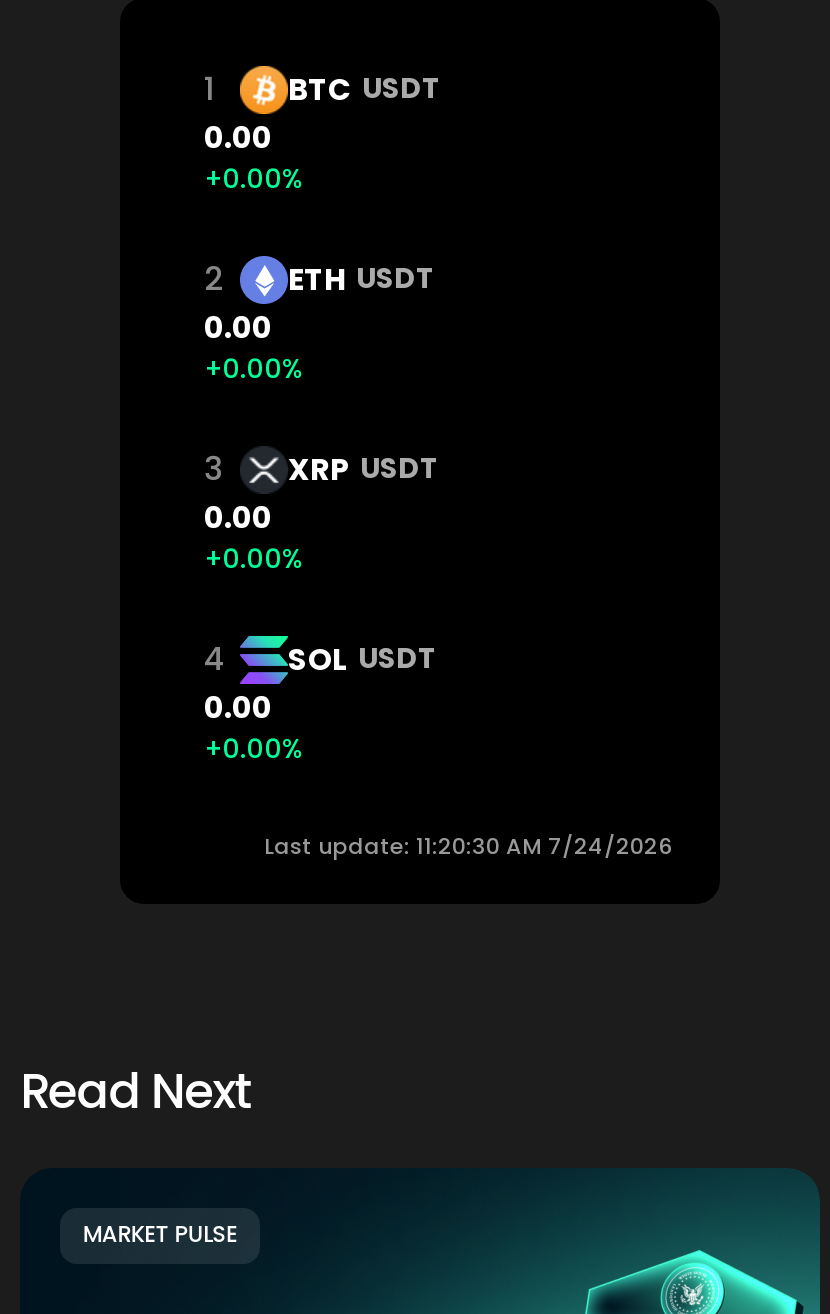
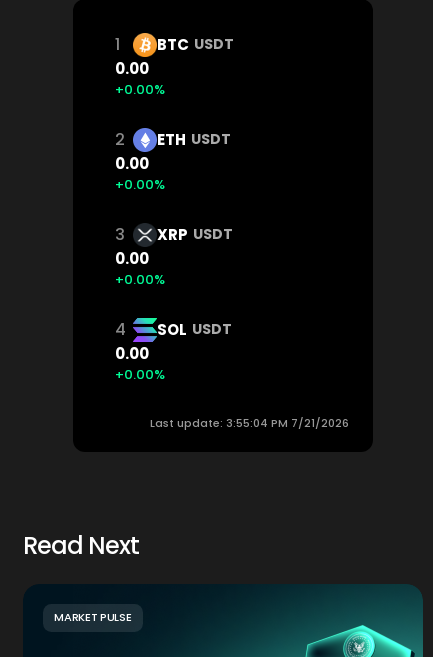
- Last update: 11:20:30 AM 7/24/2026
+ Last update: 3:55:04 PM 7/21/2026
